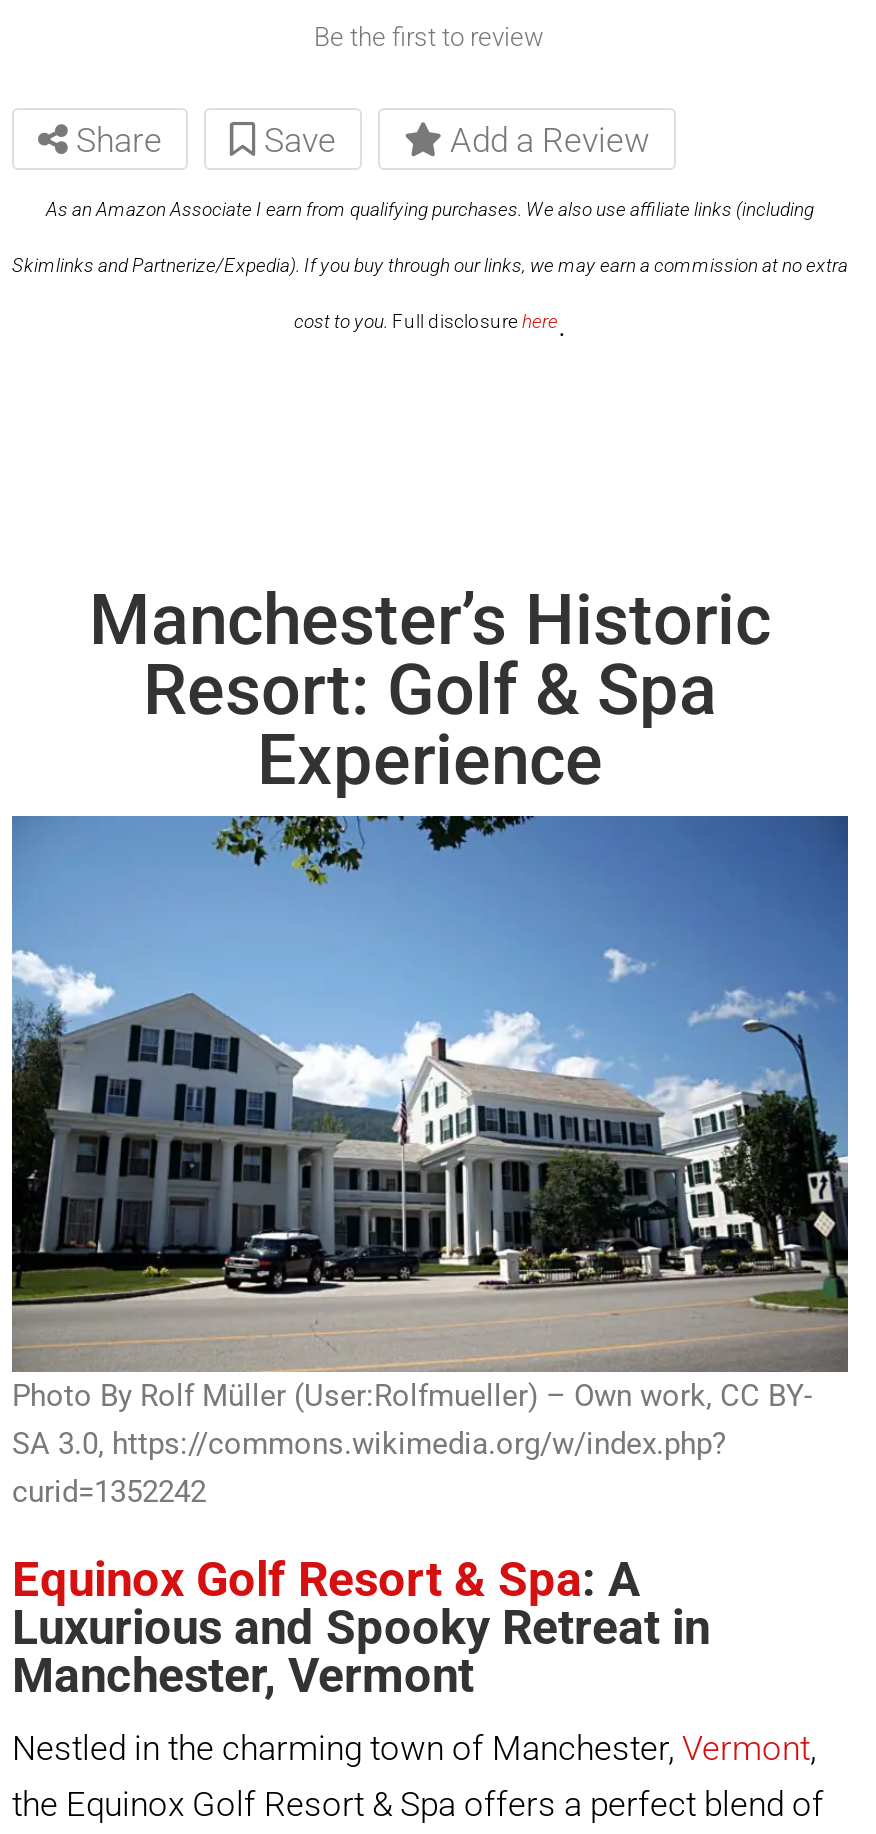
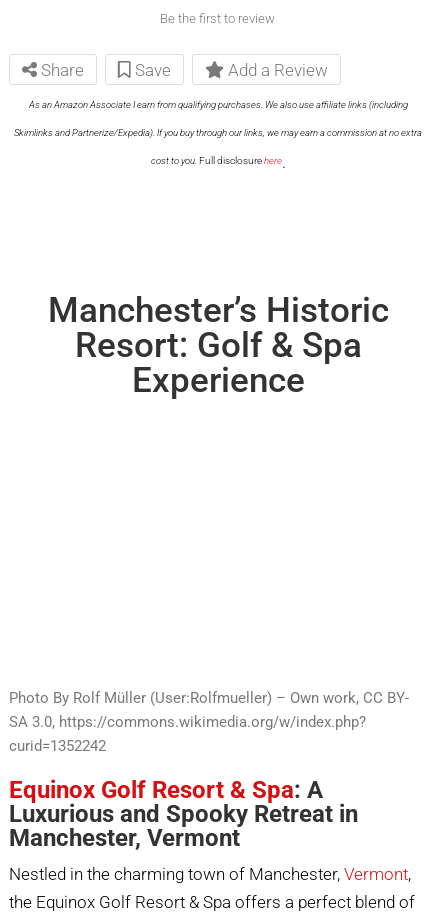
- [image]
